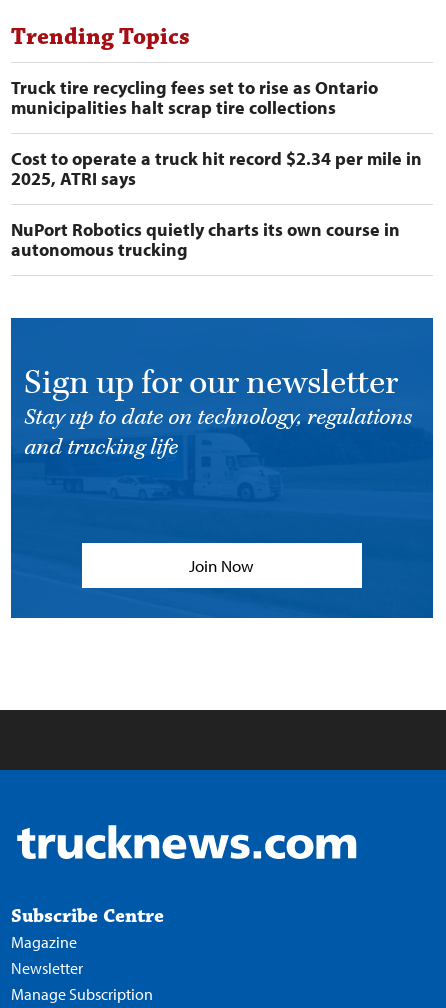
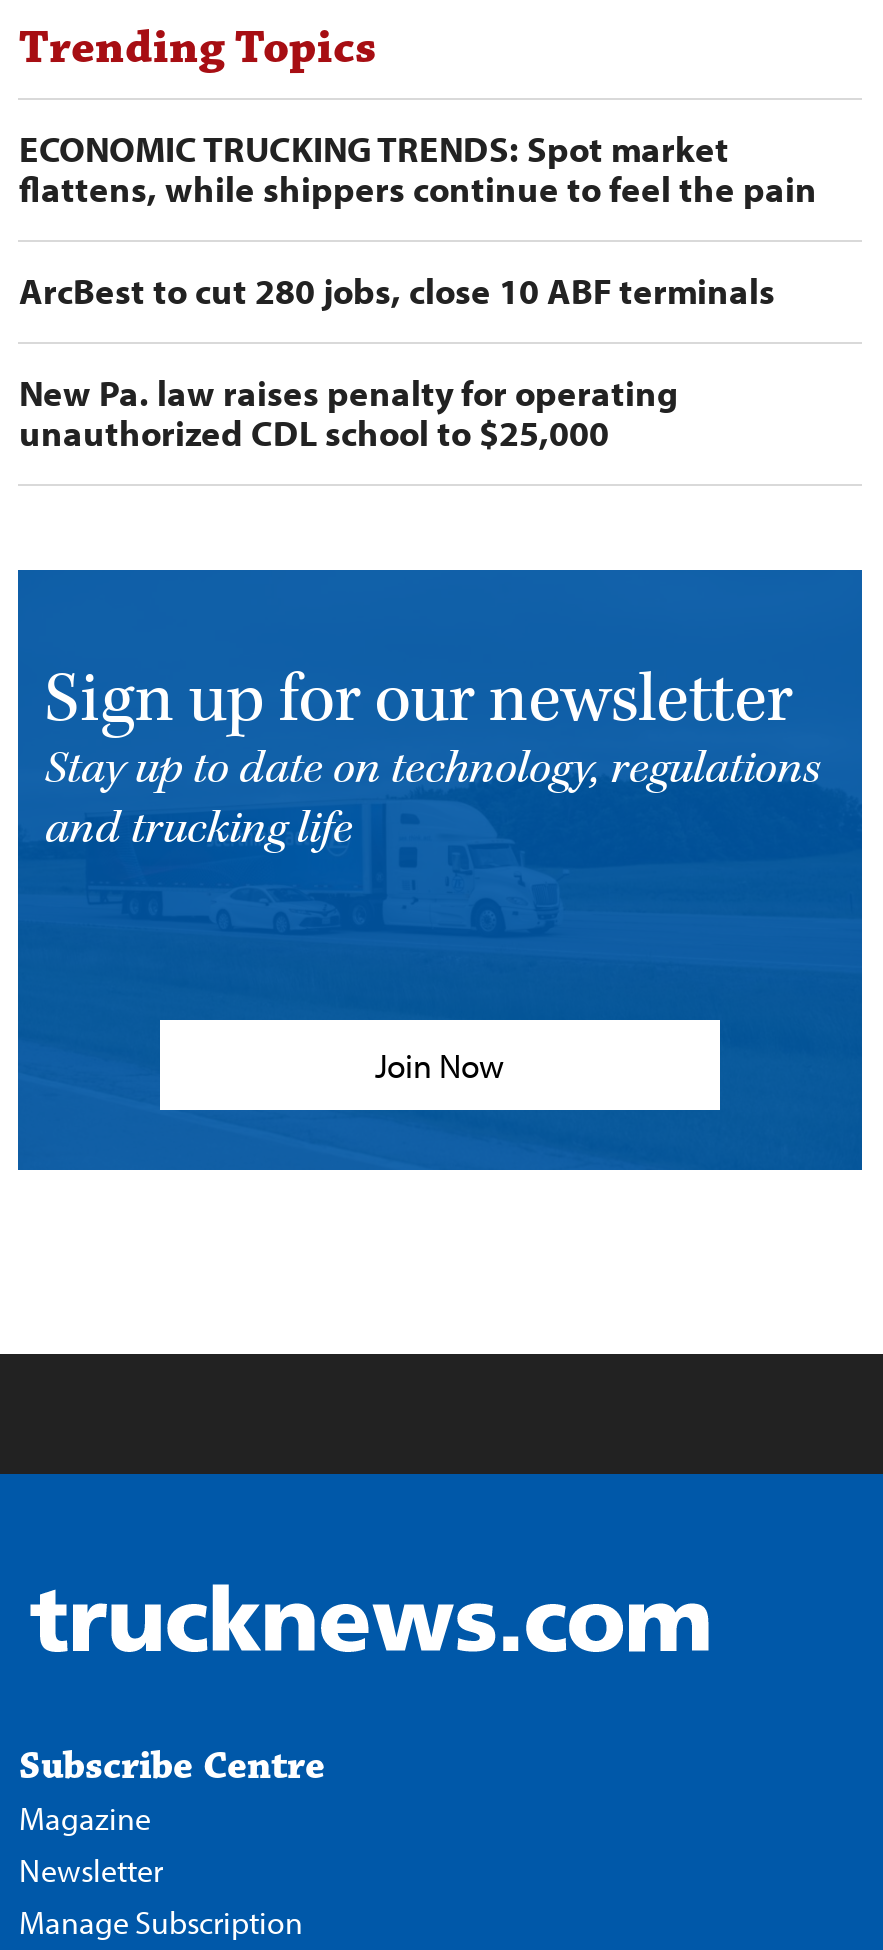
- Truck tire recycling fees set to rise as Ontario
- municipalities halt scrap tire collections
+ ECONOMIC TRUCKING TRENDS: Spot market
+ flattens, while shippers continue to feel the pain

- Cost to operate a truck hit record $2.34 per mile in
- 2025, ATRI says
+ ArcBest to cut 280 jobs, close 10 ABF terminals

- NuPort Robotics quietly charts its own course in
- autonomous trucking
+ New Pa. law raises penalty for operating
+ unauthorized CDL school to $25,000
